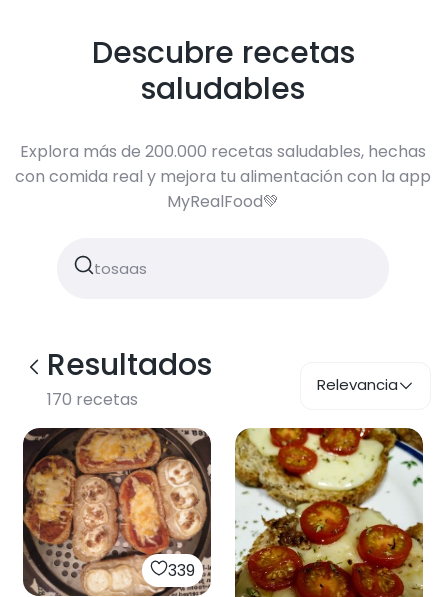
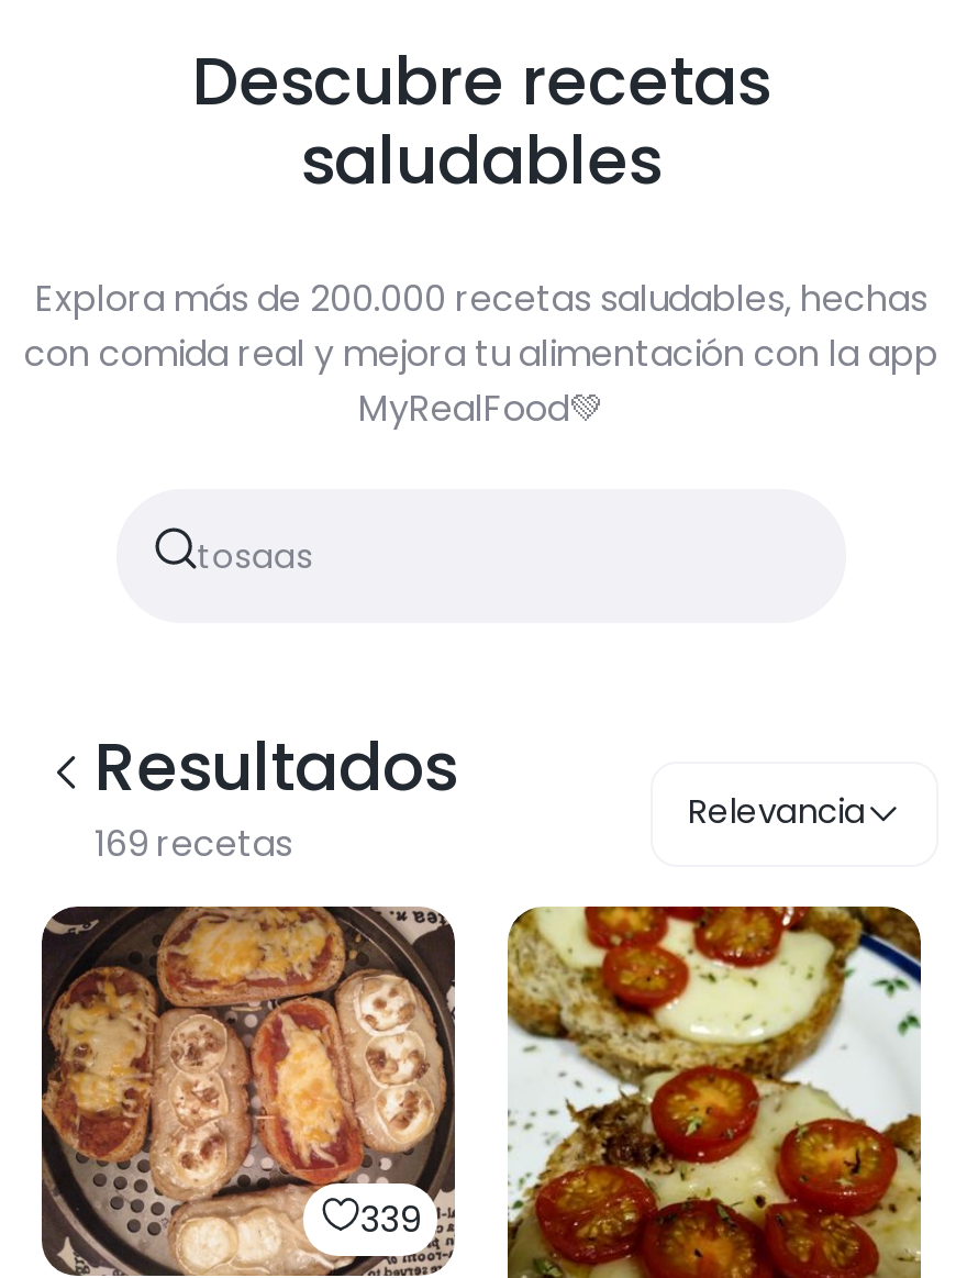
- 170 recetas
+ 169 recetas
